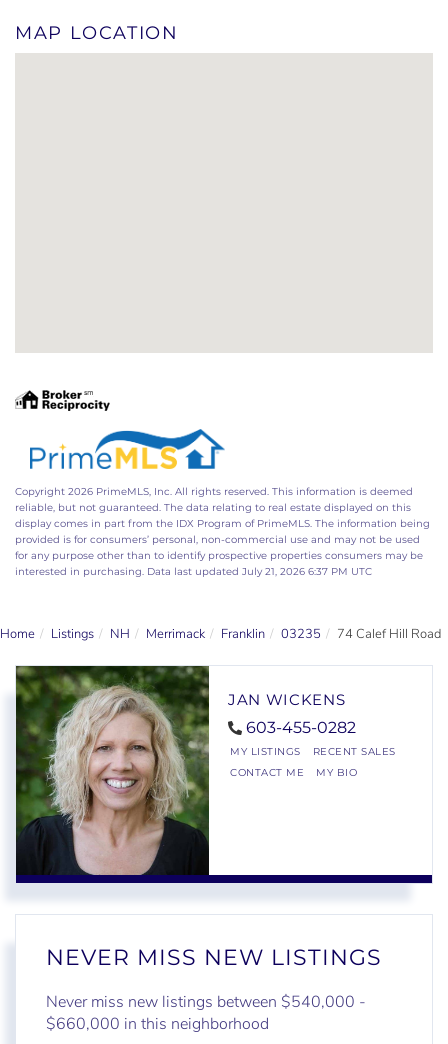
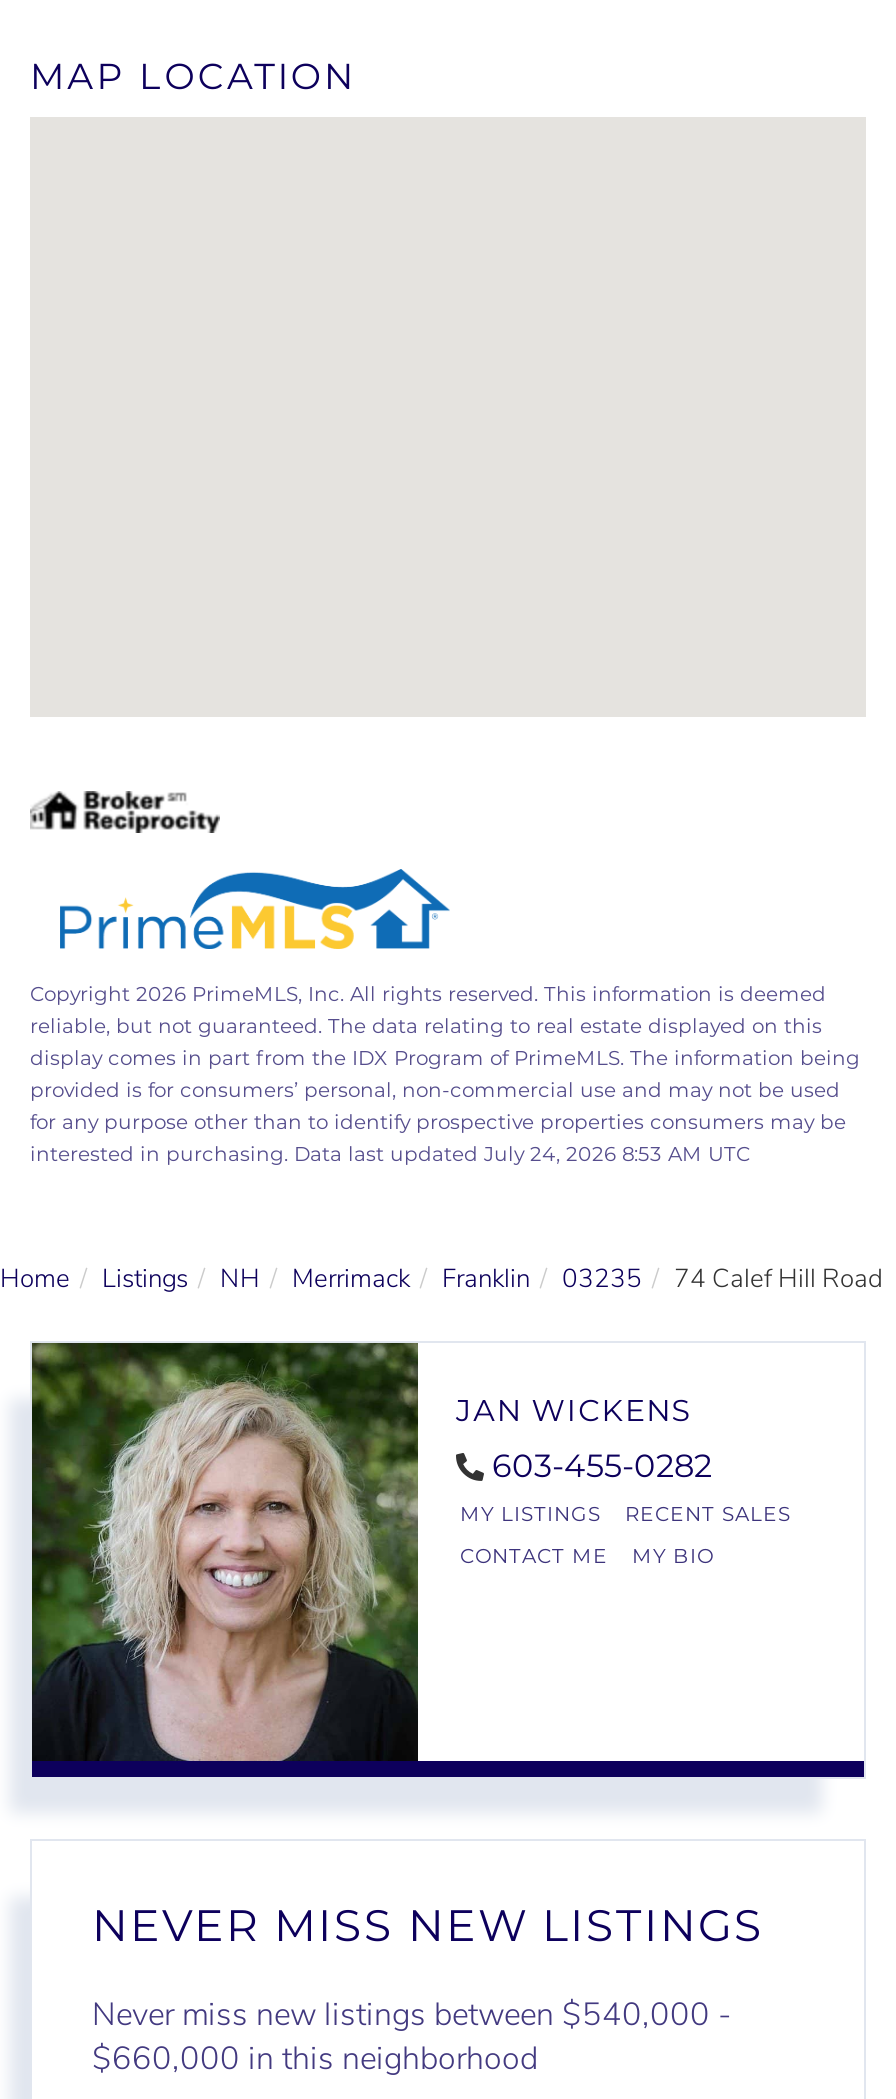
- interested in purchasing. Data last updated July 21, 2026 6:37 PM UTC
+ interested in purchasing. Data last updated July 24, 2026 8:53 AM UTC
